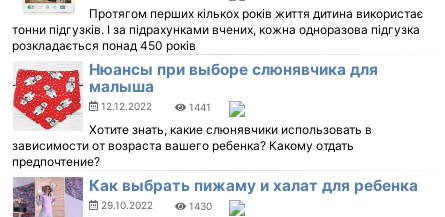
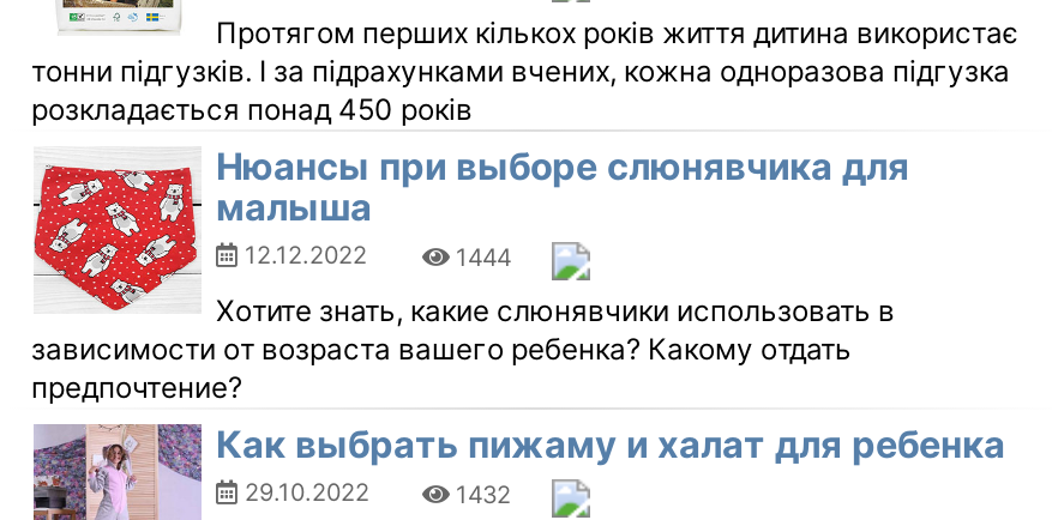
- 1441
+ 1444

- 1430
+ 1432
